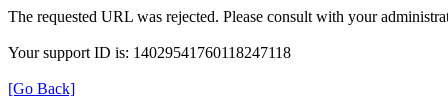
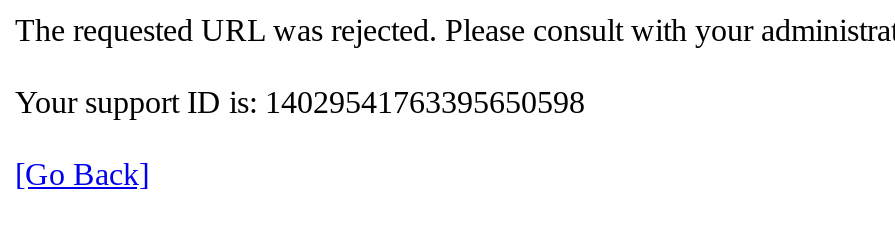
- Your support ID is: 14029541760118247118
+ Your support ID is: 14029541763395650598
